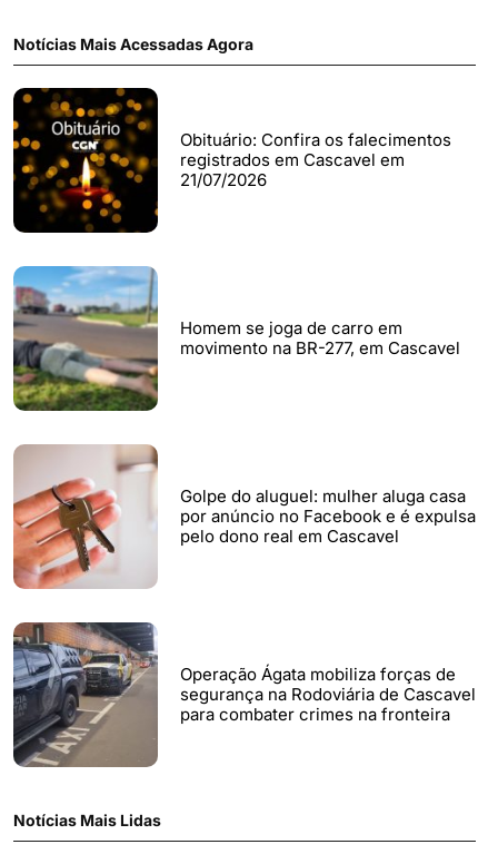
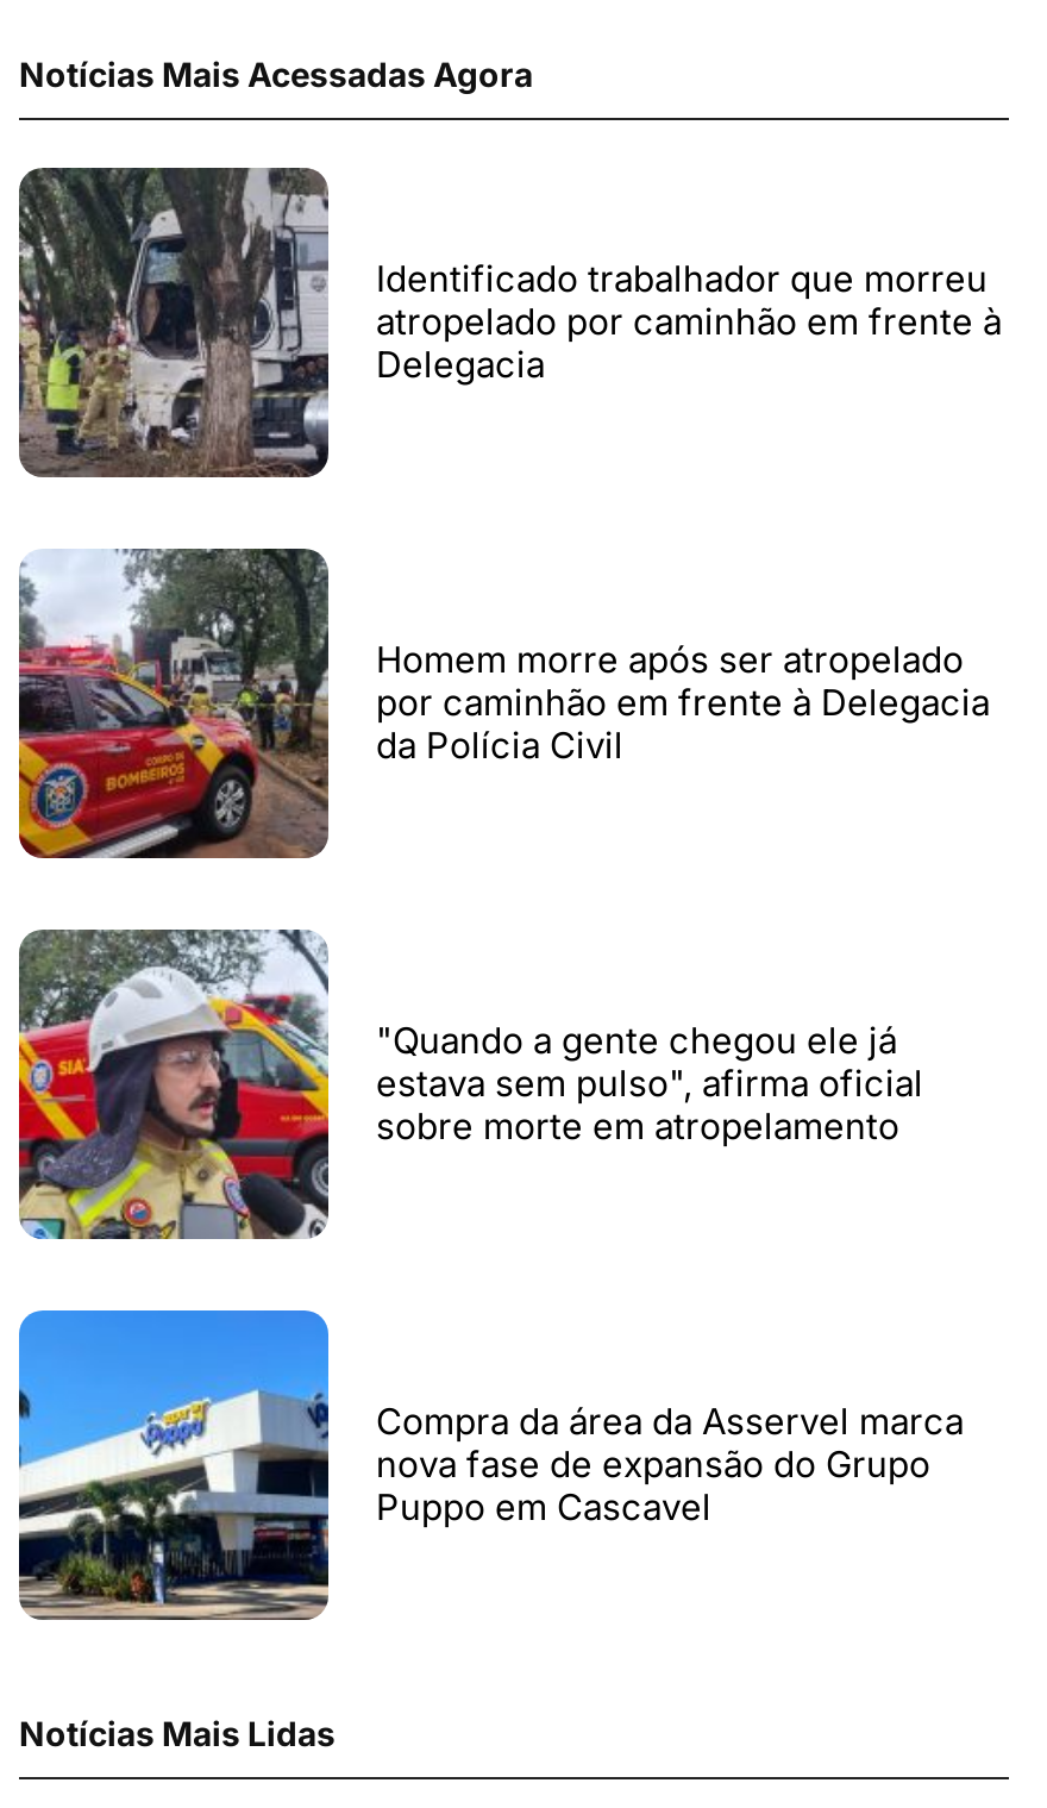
- [image]
- Obituário: Confira os falecimentos
- registrados em Cascavel em
- 21/07/2026
+ [image]
+ Identificado trabalhador que morreu
+ atropelado por caminhão em frente à
+ Delegacia

- [image]
- Homem se joga de carro em
- movimento na BR-277, em Cascavel
+ [image]
+ Homem morre após ser atropelado
+ por caminhão em frente à Delegacia
+ da Polícia Civil

- [image]
- Golpe do aluguel: mulher aluga casa
- por anúncio no Facebook e é expulsa
- pelo dono real em Cascavel
+ [image]
+ "Quando a gente chegou ele já
+ estava sem pulso", afirma oficial
+ sobre morte em atropelamento

- [image]
- Operação Ágata mobiliza forças de
- segurança na Rodoviária de Cascavel
- para combater crimes na fronteira
+ [image]
+ Compra da área da Asservel marca
+ nova fase de expansão do Grupo
+ Puppo em Cascavel
